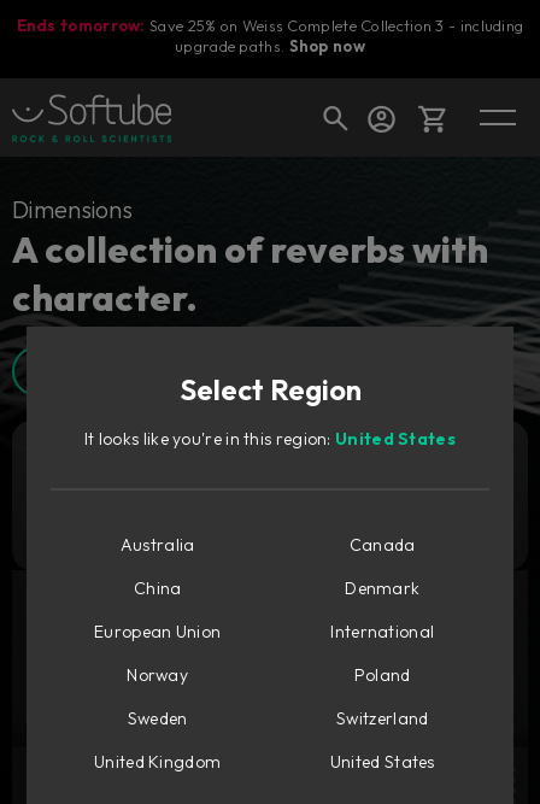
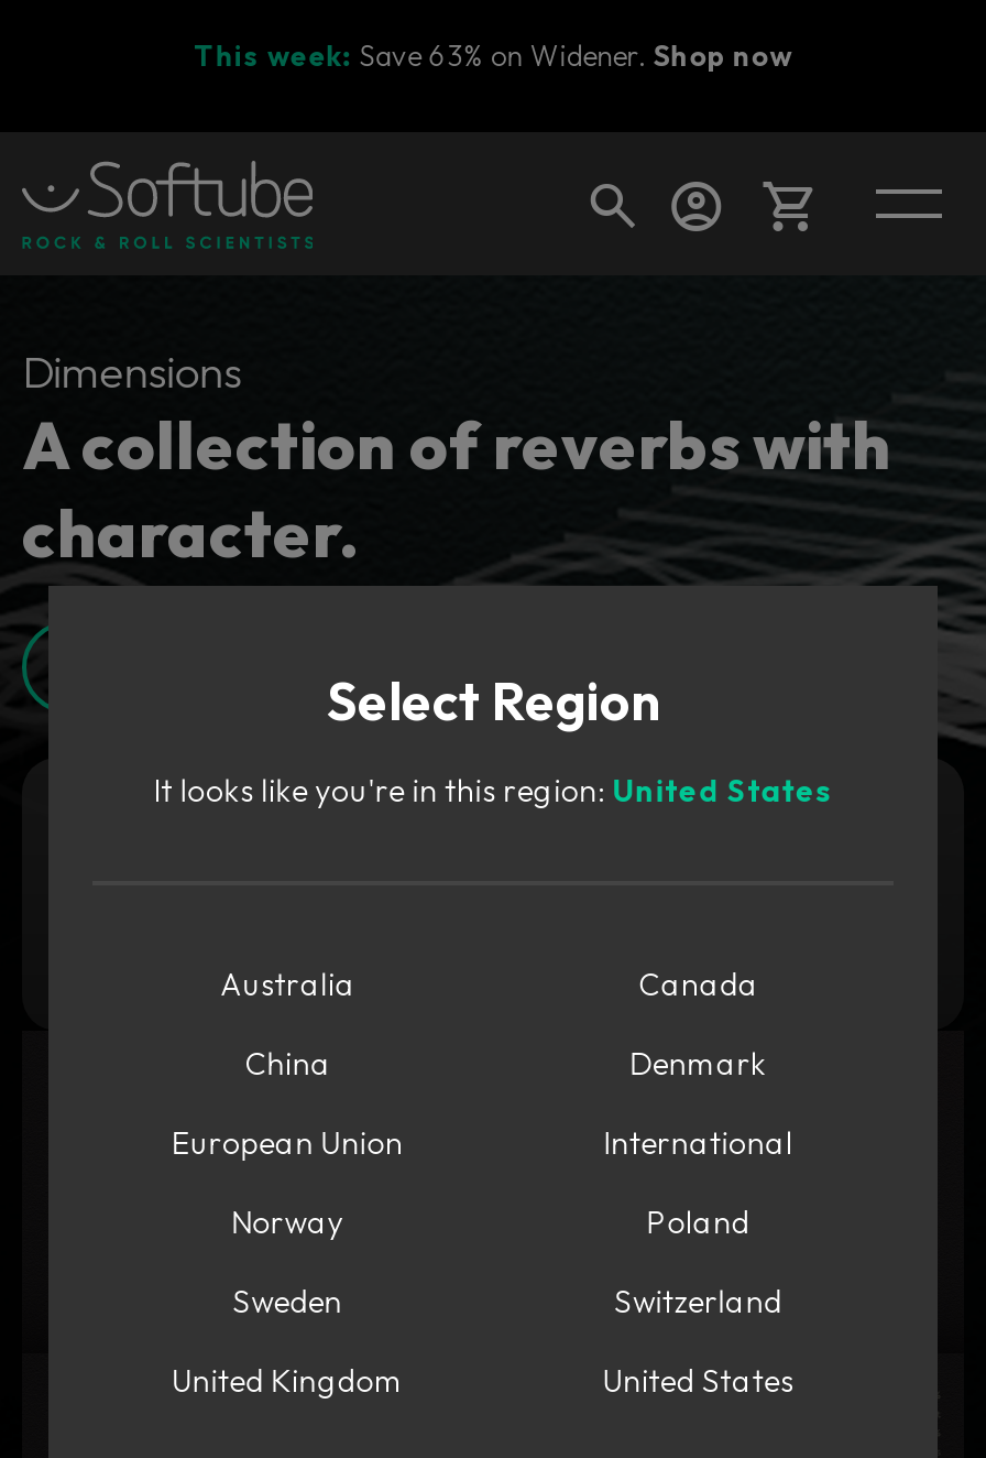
- Ends tomorrow: Save 25% on Weiss Complete Collection 3 - including
- upgrade paths. Shop now
+ This week: Save 63% on Widener. Shop now
